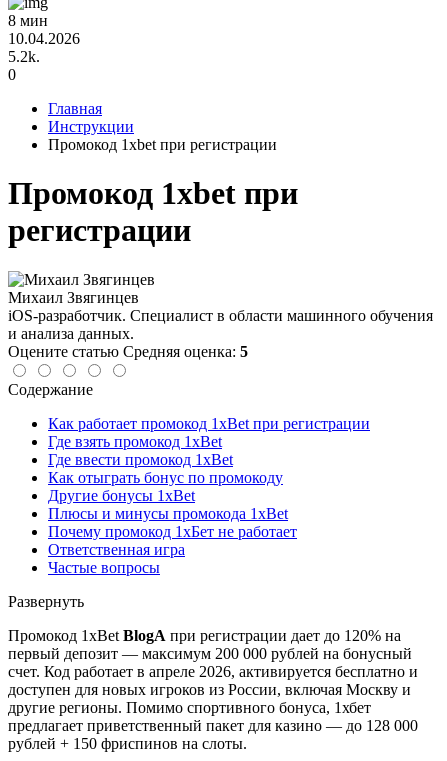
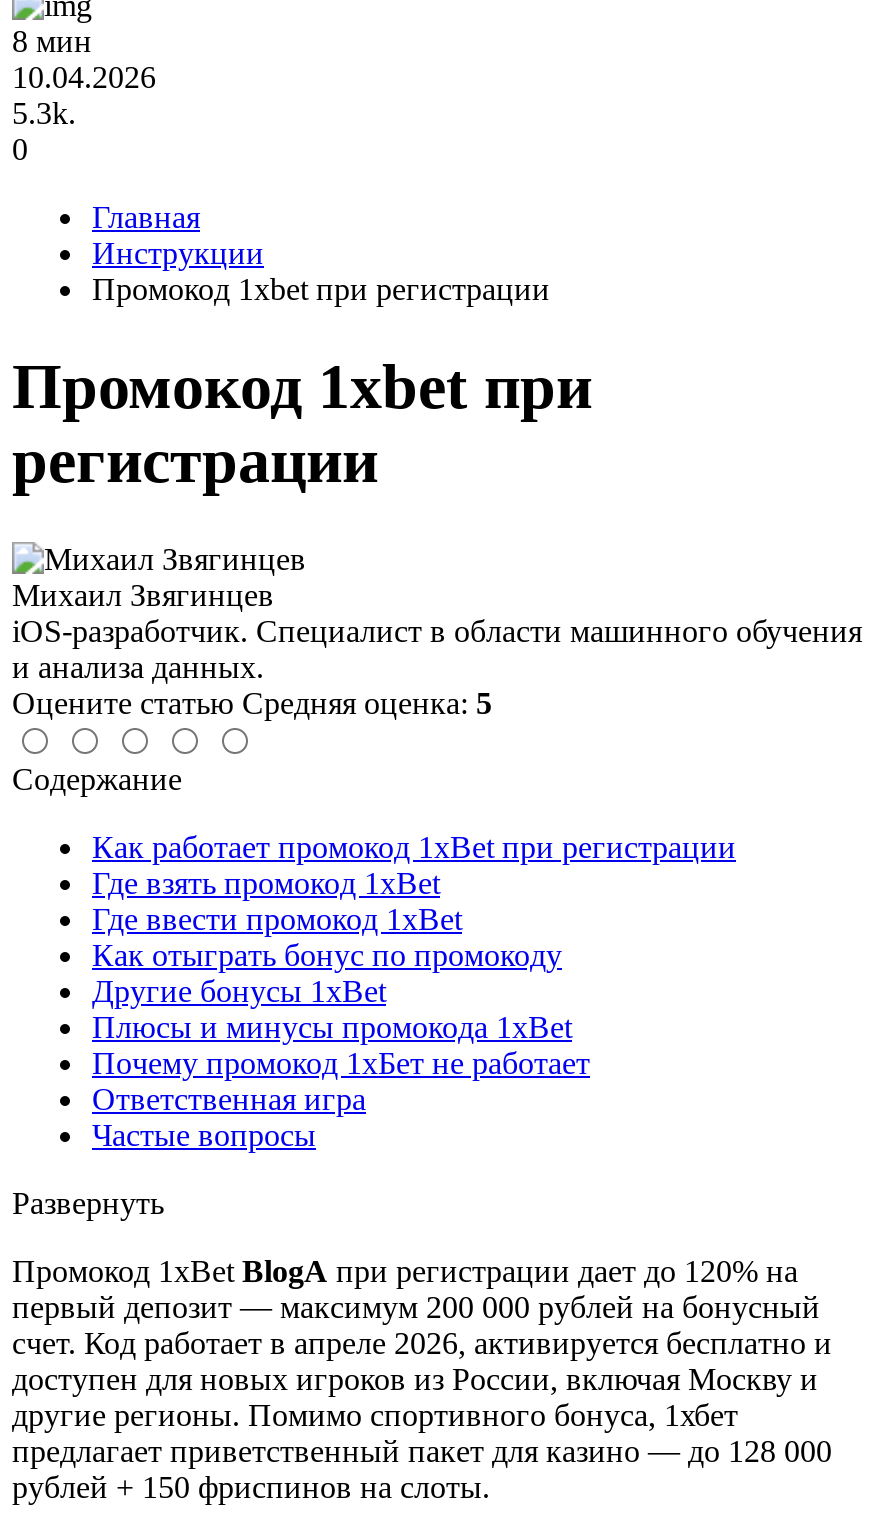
- 5.2k.
+ 5.3k.
